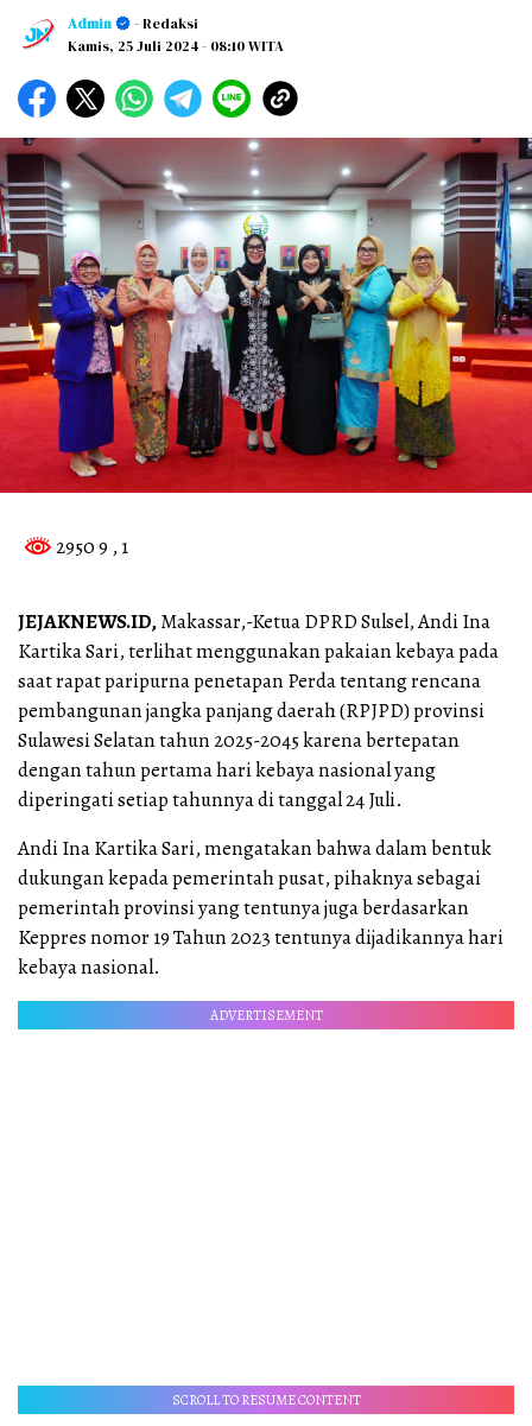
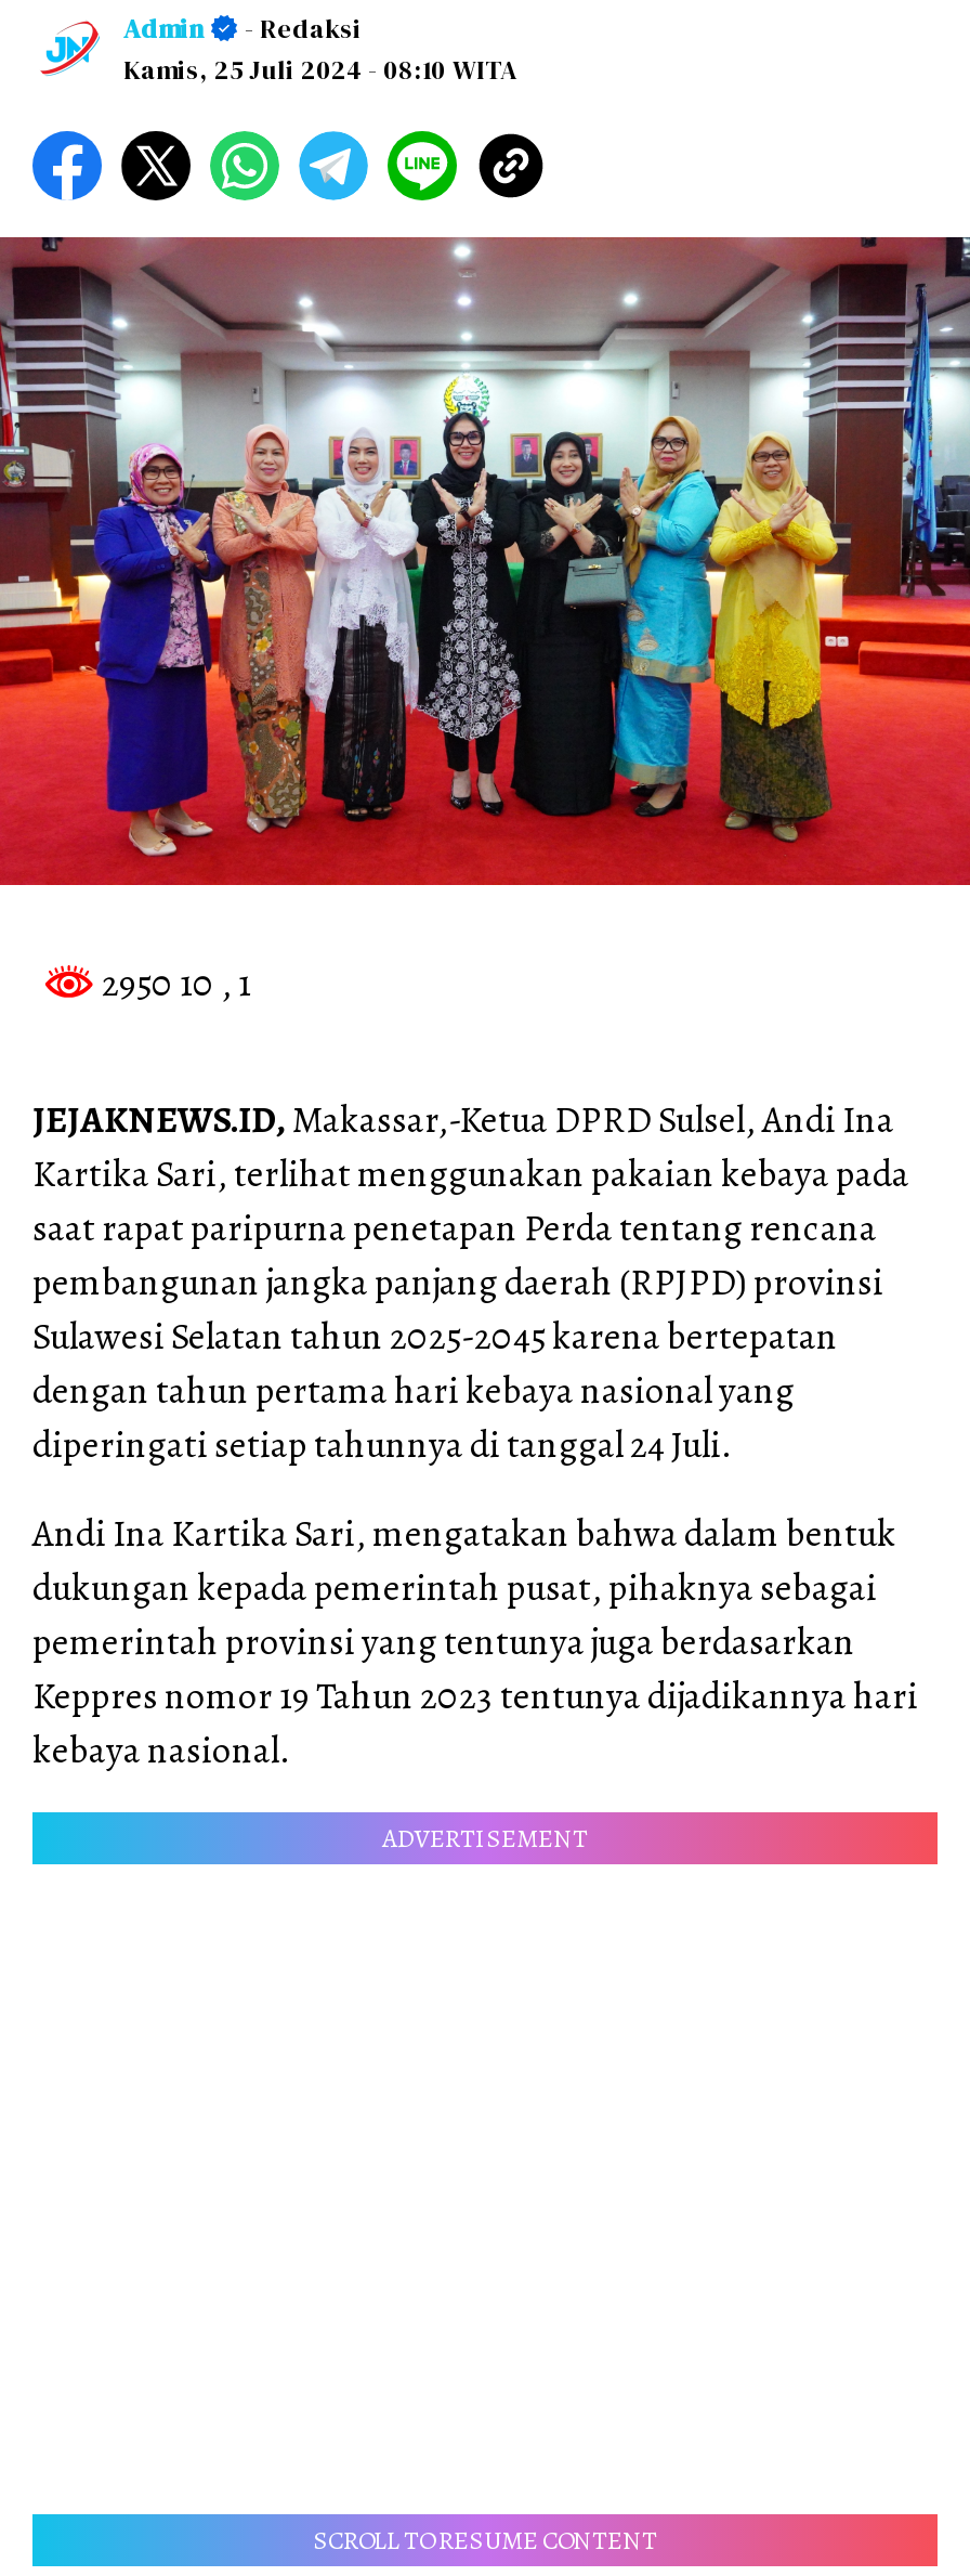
- 2950 9, 1
+ 2950 10, 1
